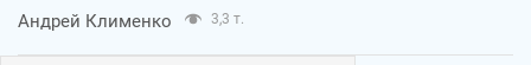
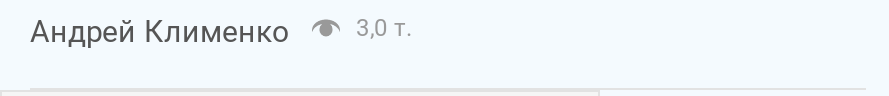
- 3,3 т.
+ 3,0 т.
